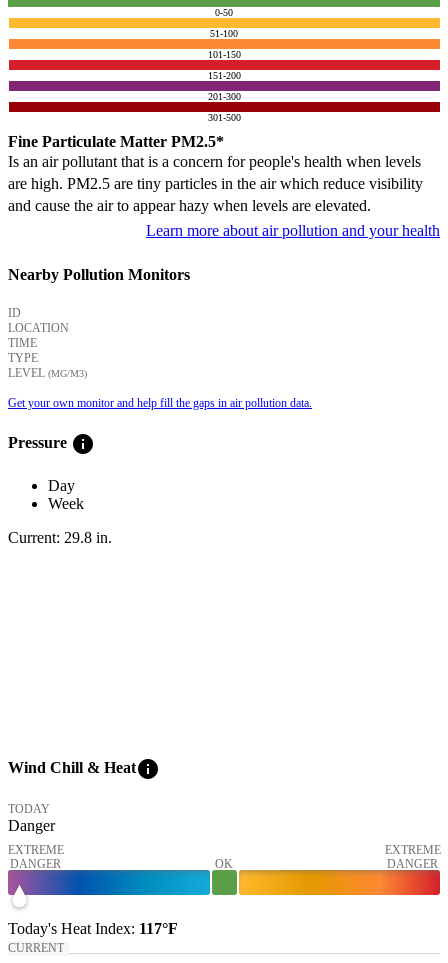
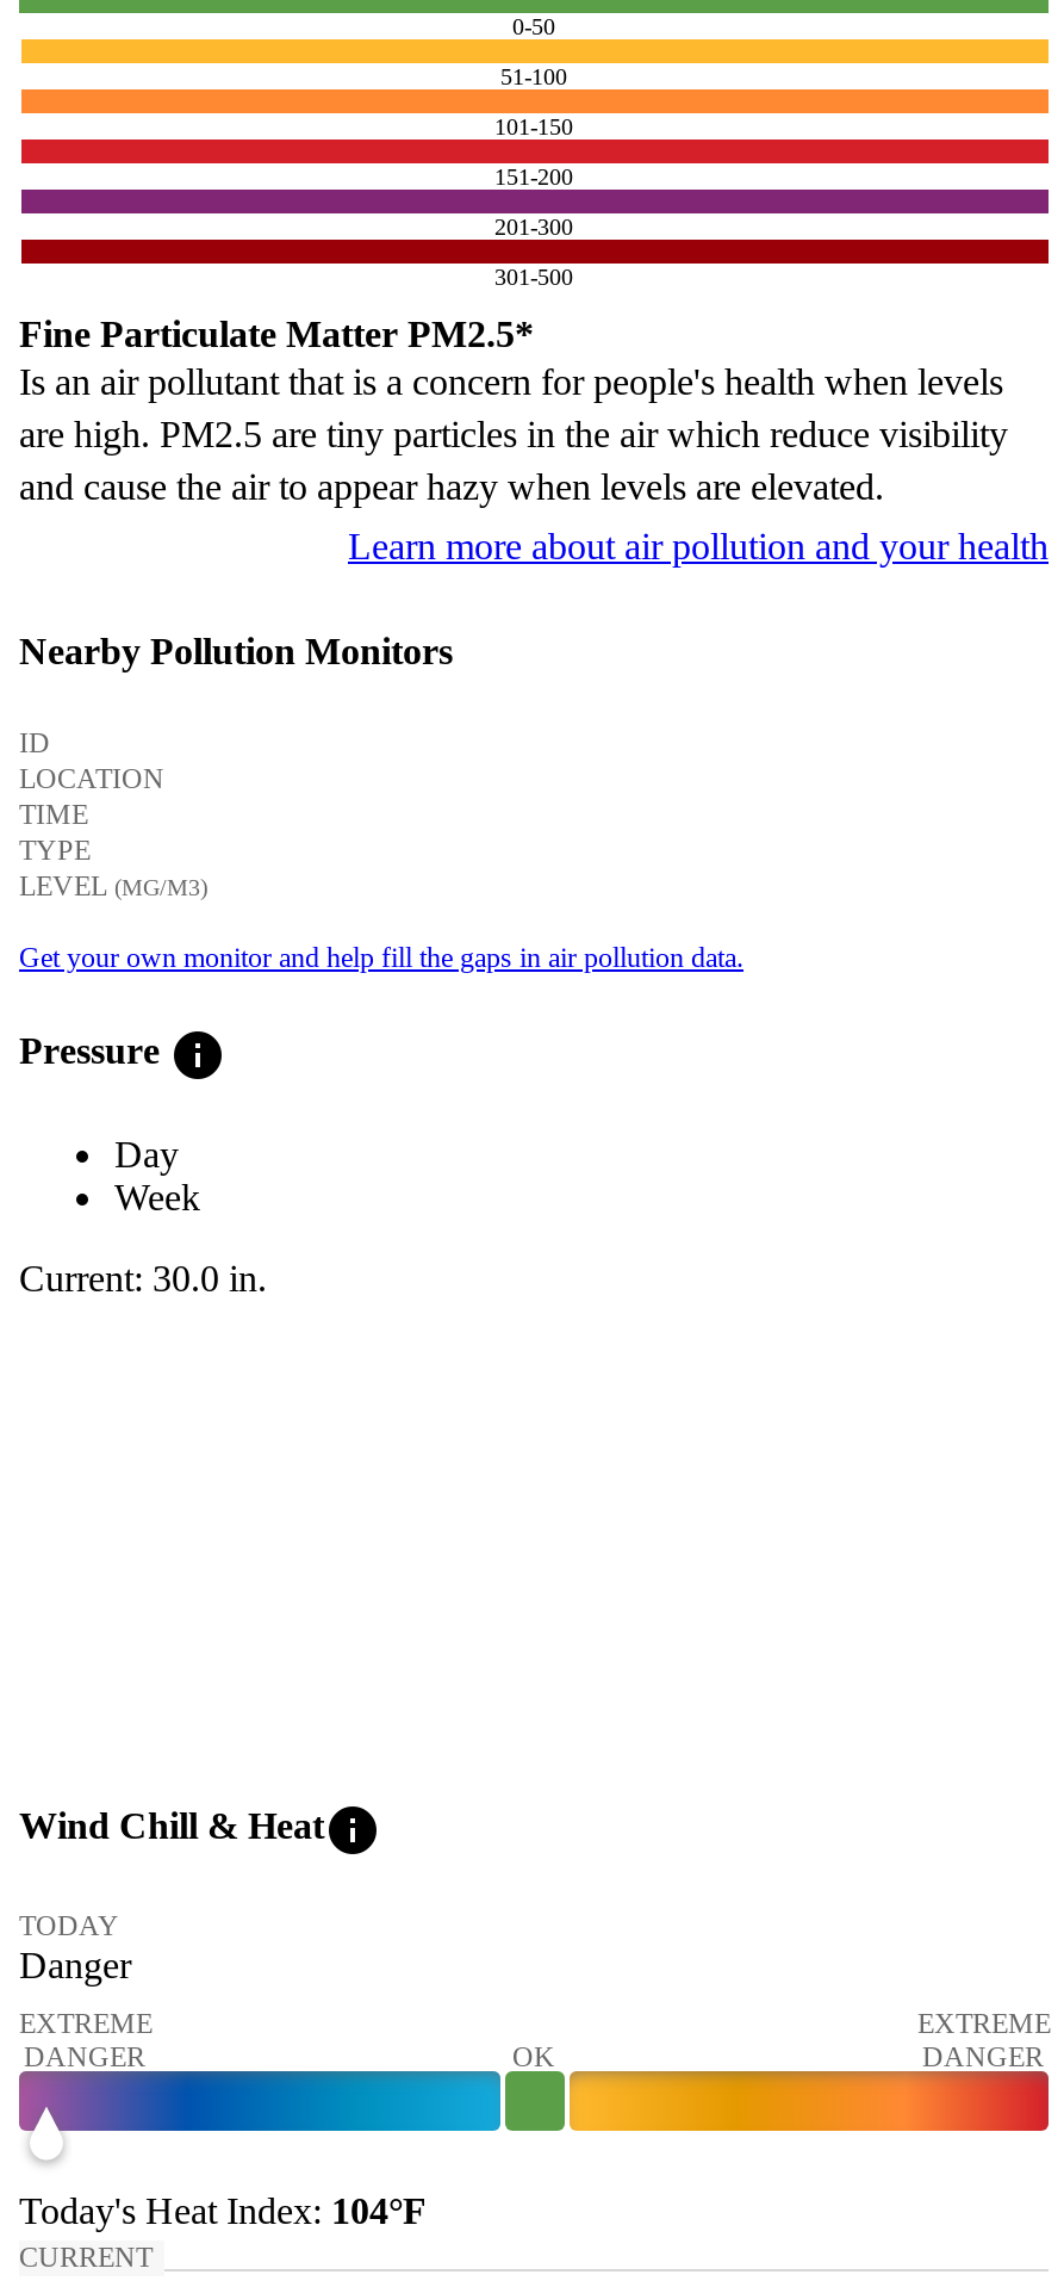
- Current: 29.8 in.
+ Current: 30.0 in.

- Today's Heat Index: 117°F
+ Today's Heat Index: 104°F
